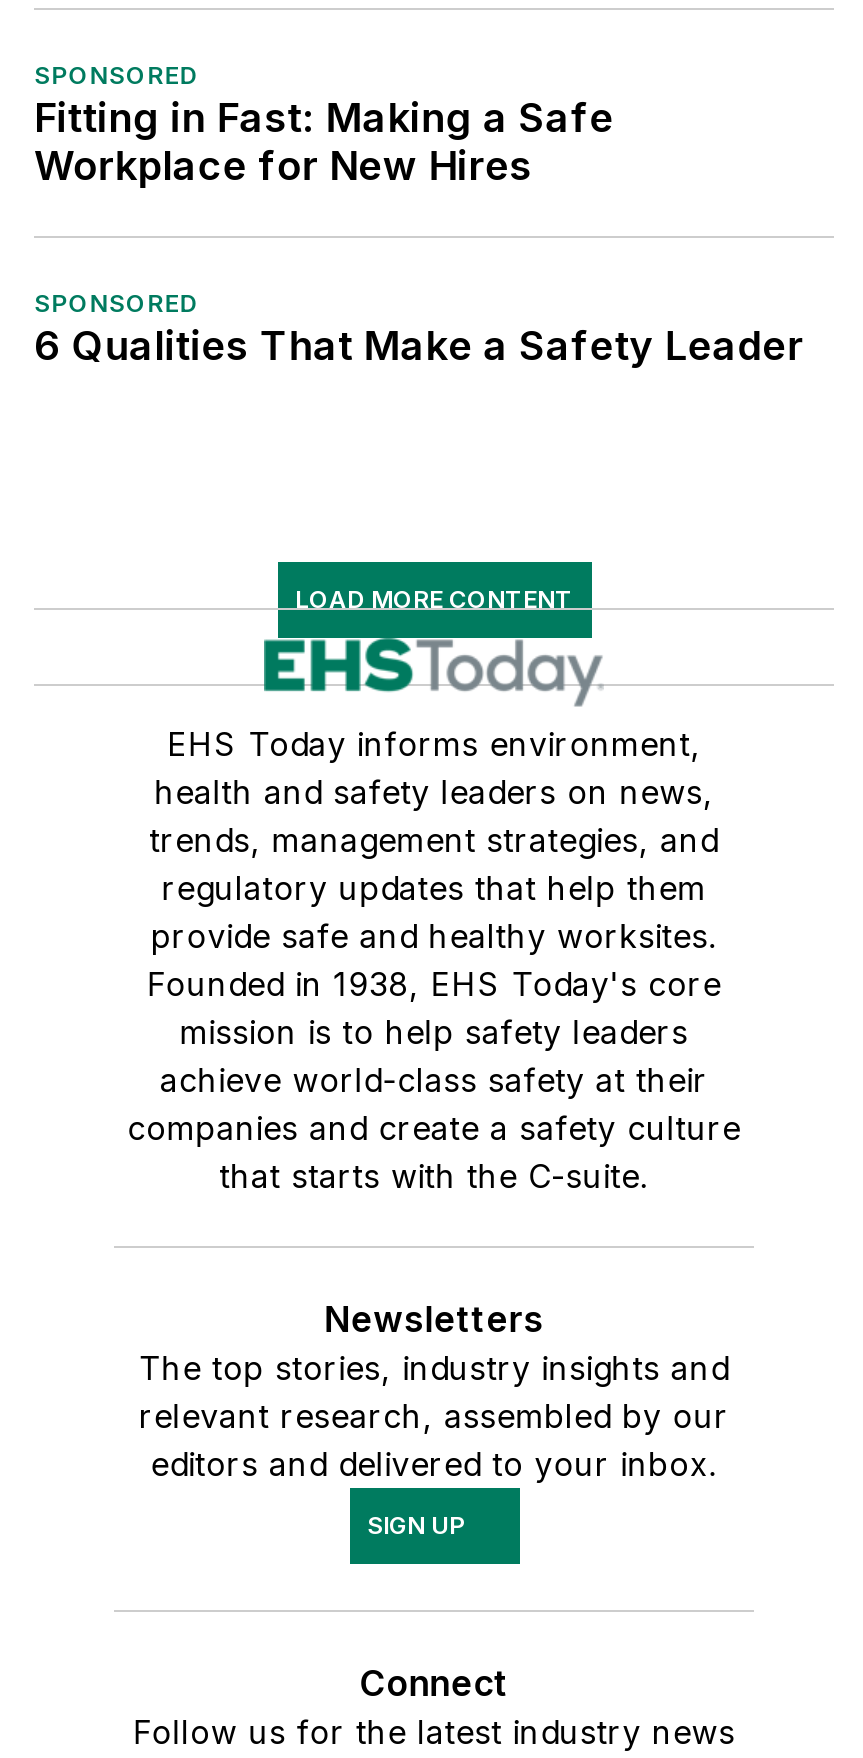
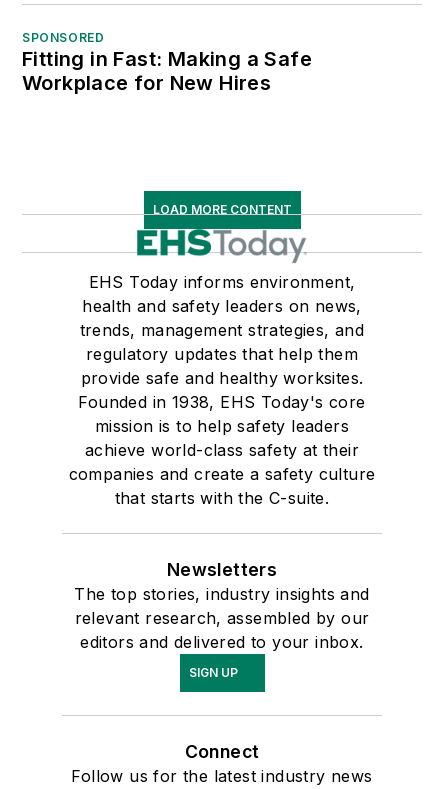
- SPONSORED
- 6 Qualities That Make a Safety Leader
